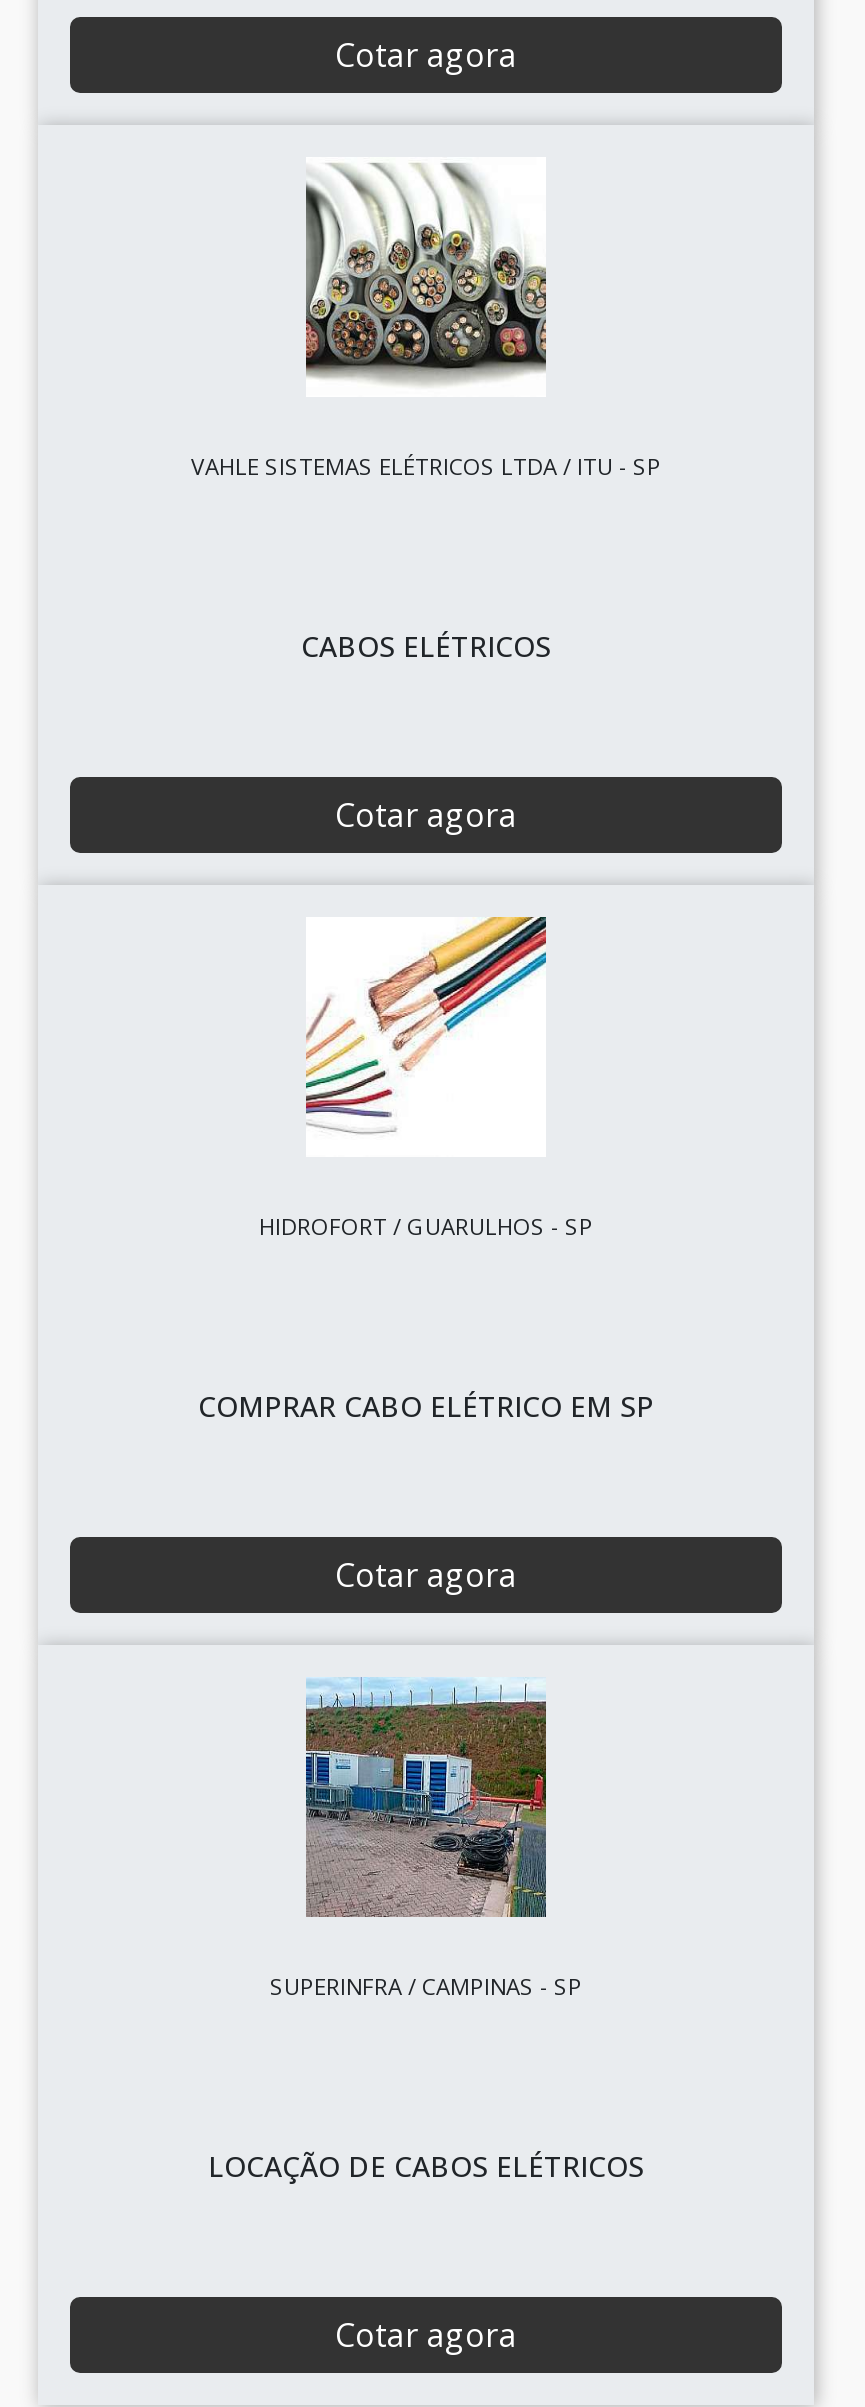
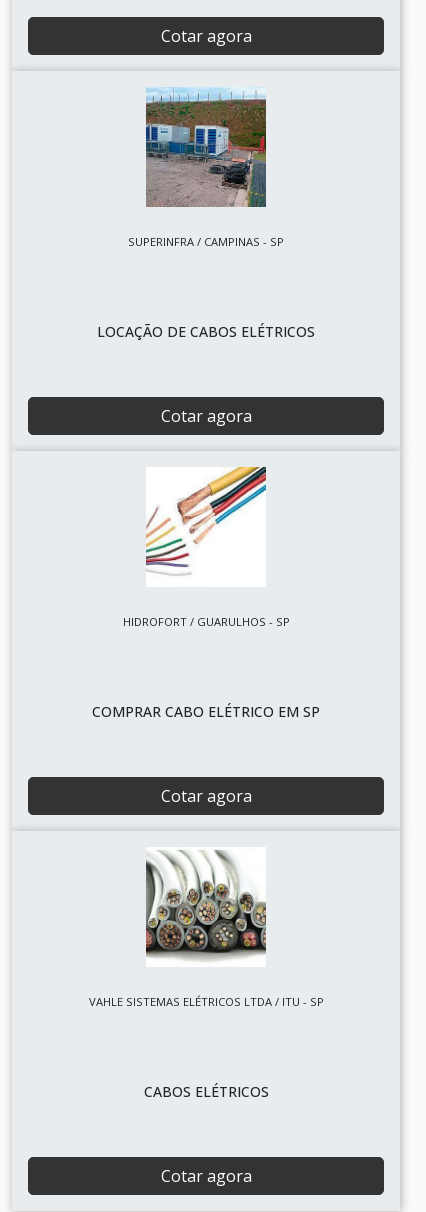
moved down: [image] | VAHLE SISTEMAS ELÉTRICOS LTDA / ITU - SP

moved down: CABOS ELÉTRICOS

moved up: [image] | SUPERINFRA / CAMPINAS - SP

moved up: LOCAÇÃO DE CABOS ELÉTRICOS
